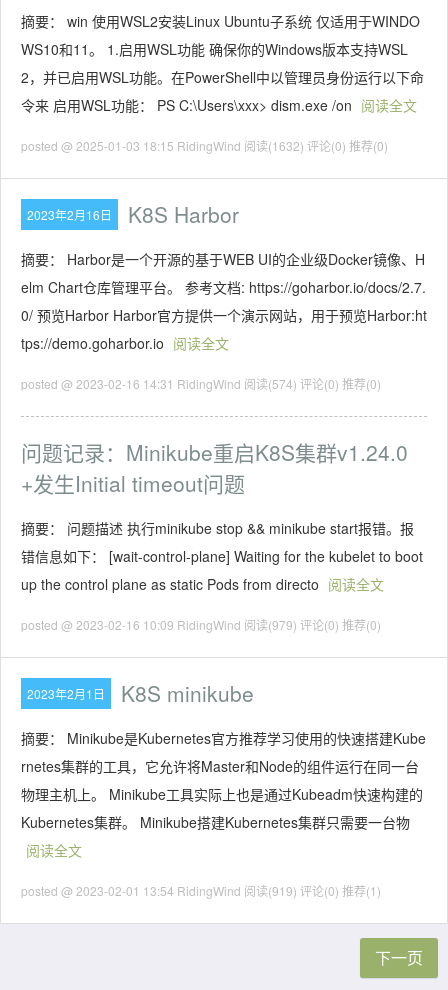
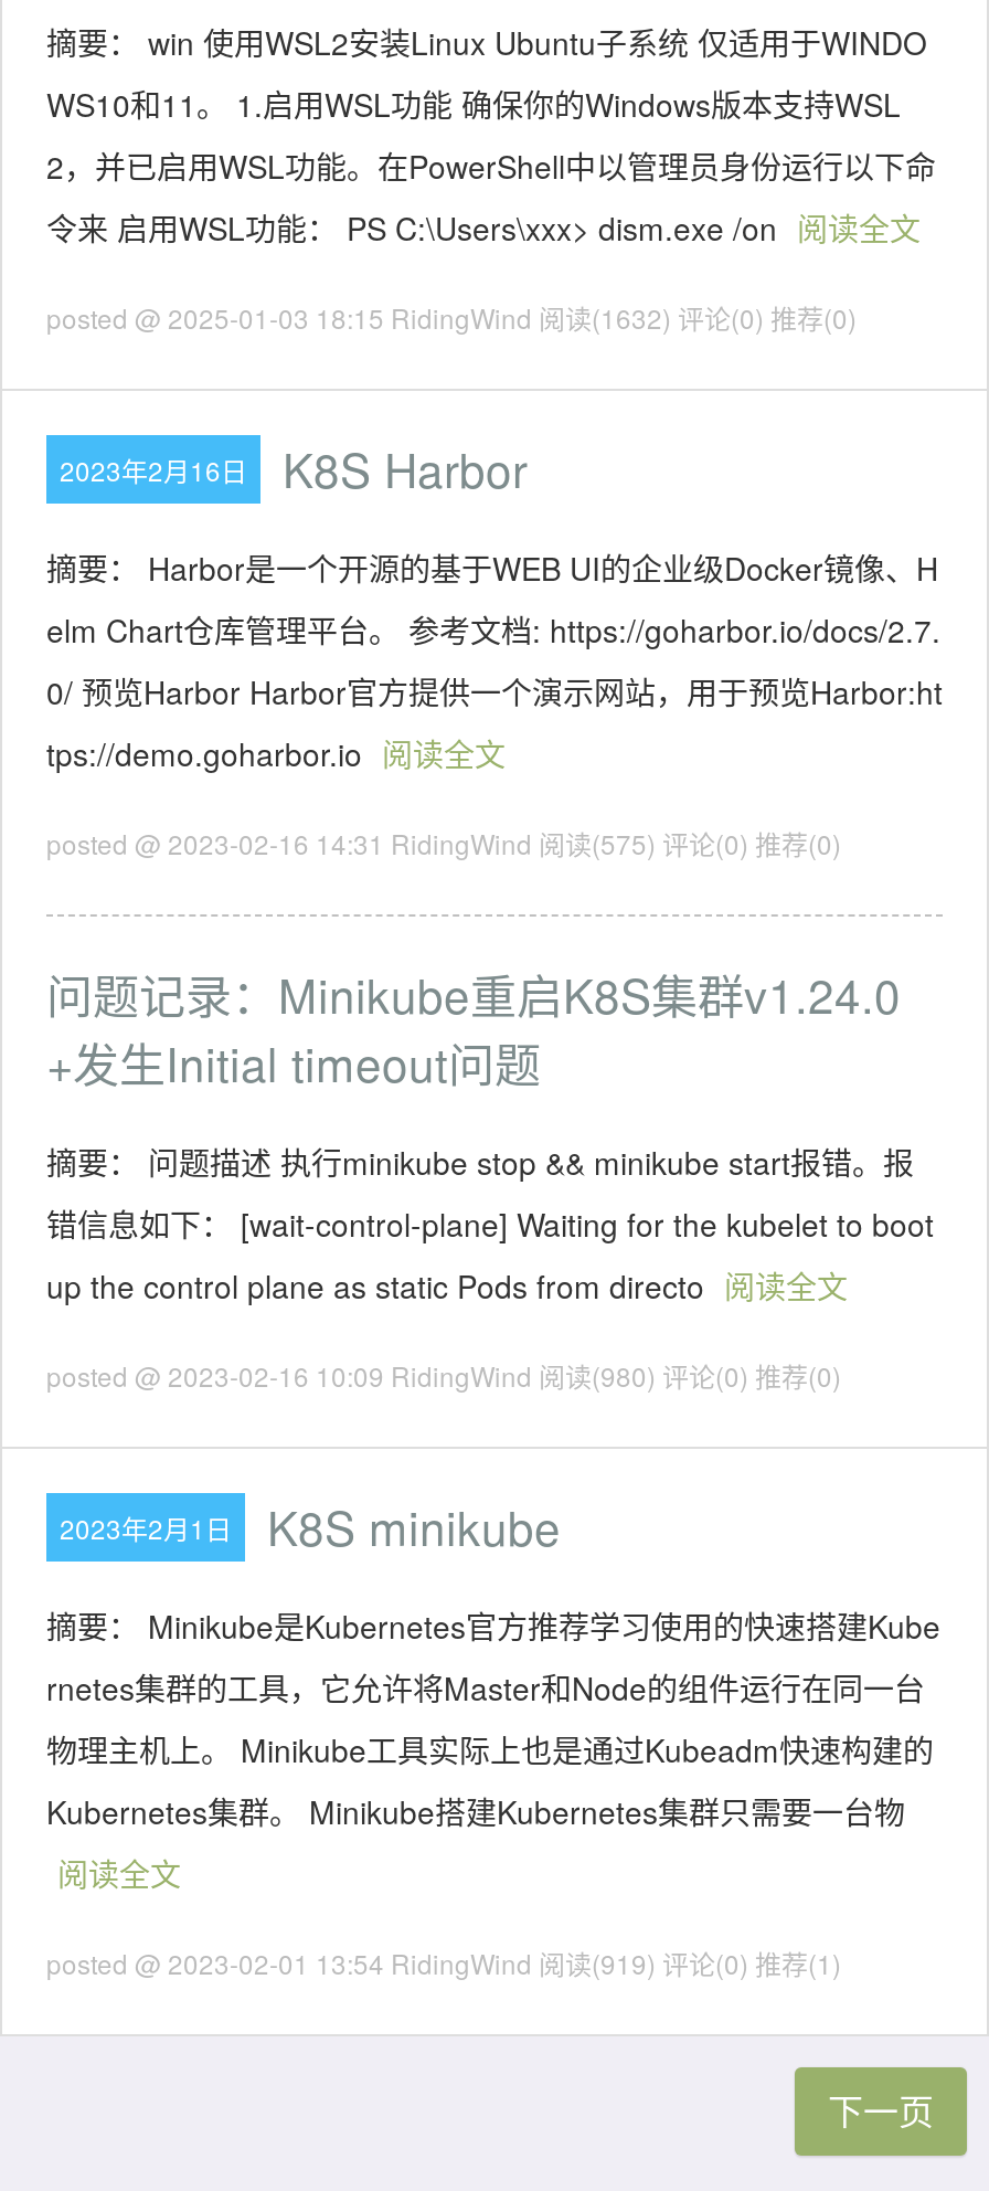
- posted @ 2023-02-16 14:31 RidingWind阅读(574) 评论(0) 推荐(0)
+ posted @ 2023-02-16 14:31 RidingWind阅读(575) 评论(0) 推荐(0)

- posted @ 2023-02-16 10:09 RidingWind阅读(979) 评论(0) 推荐(0)
+ posted @ 2023-02-16 10:09 RidingWind阅读(980) 评论(0) 推荐(0)
